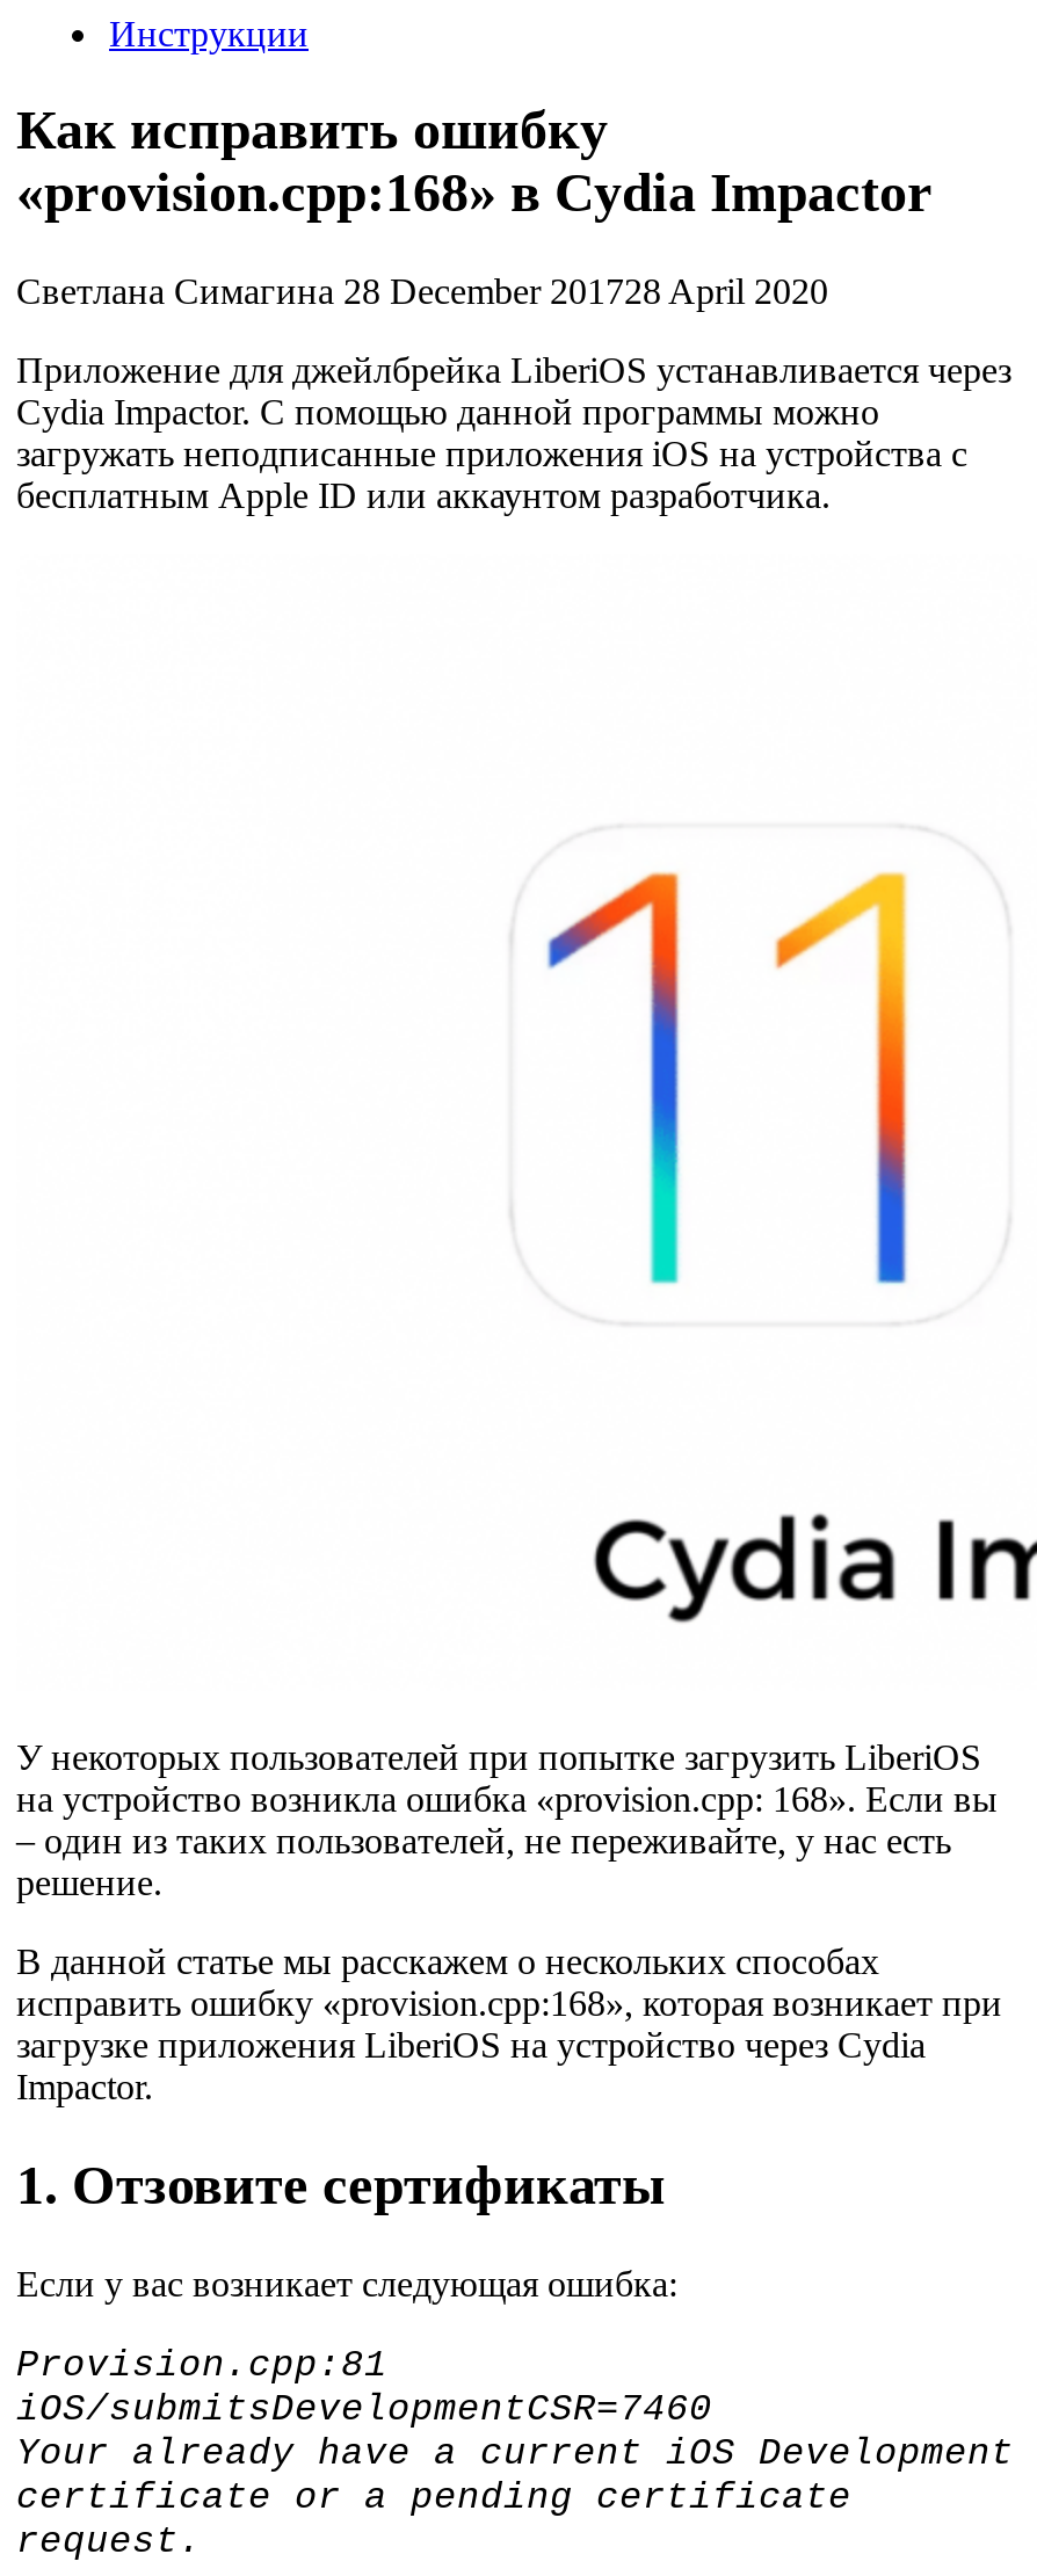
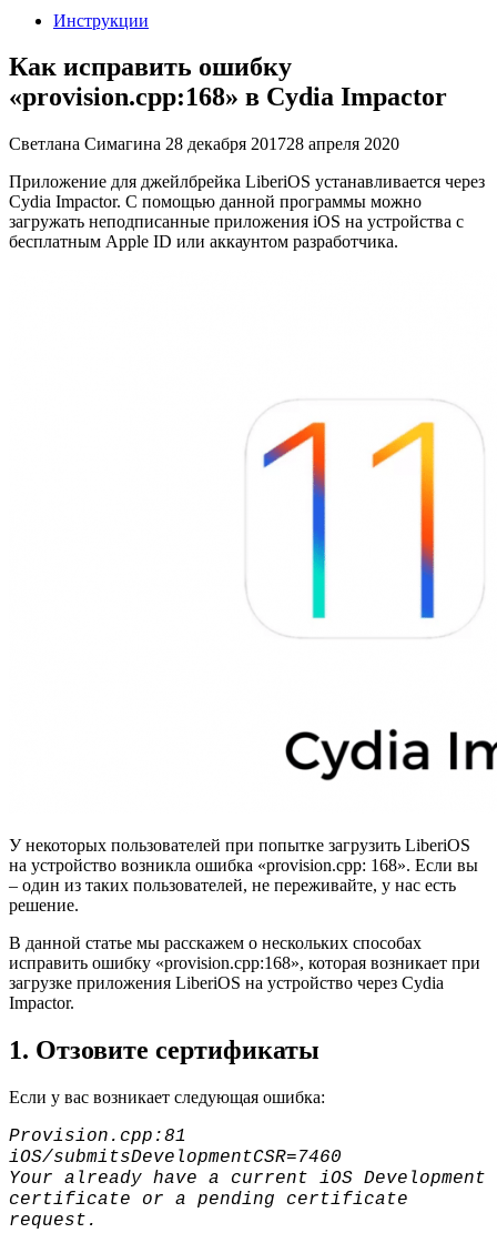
- Светлана Симагина 28 December 201728 April 2020
+ Светлана Симагина 28 декабря 201728 апреля 2020
